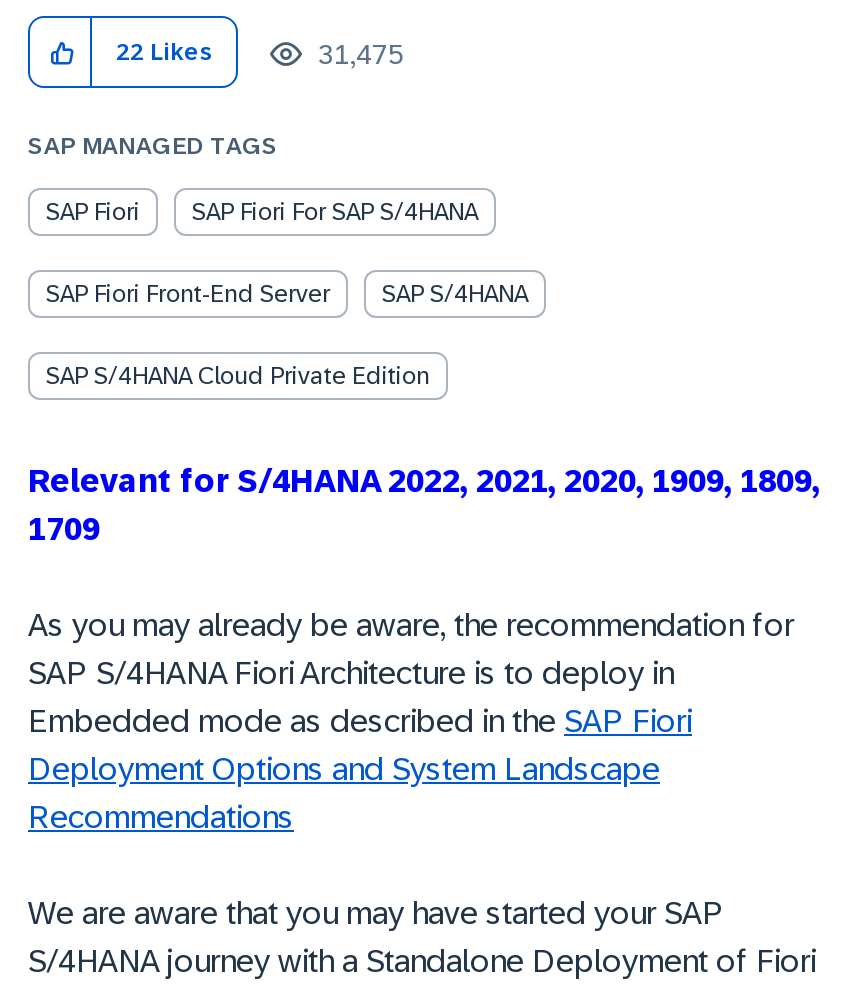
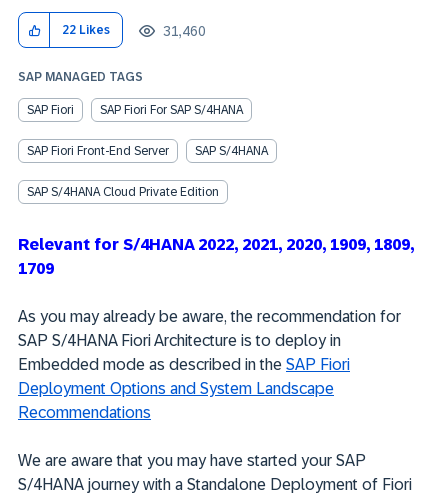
- 31,475
+ 31,460
